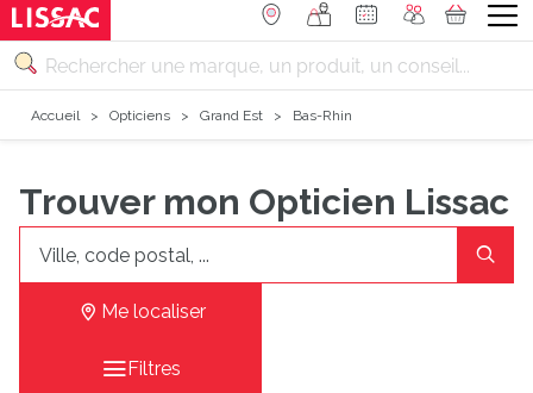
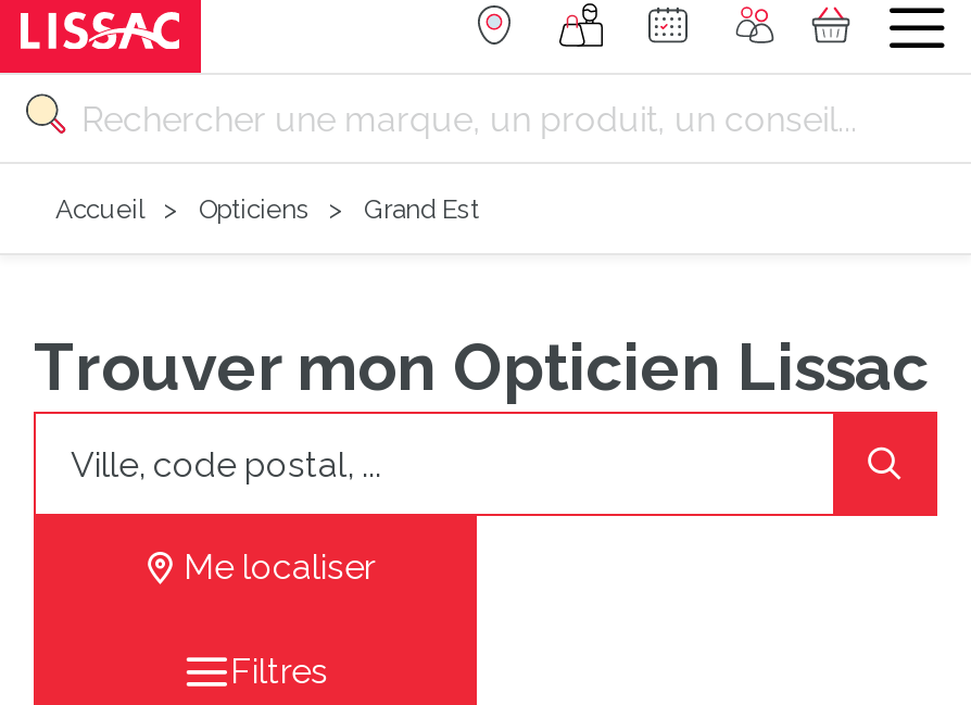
- Bas-Rhin
